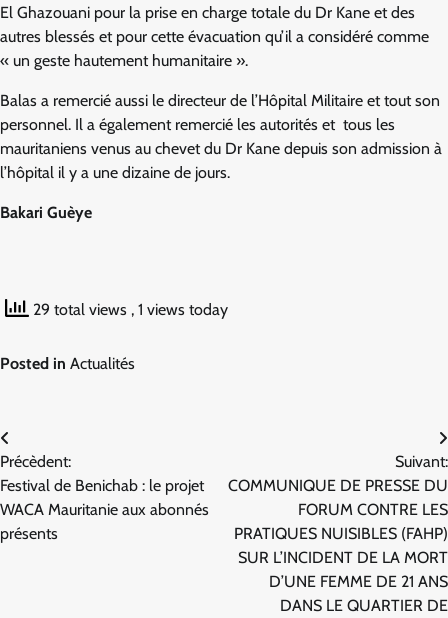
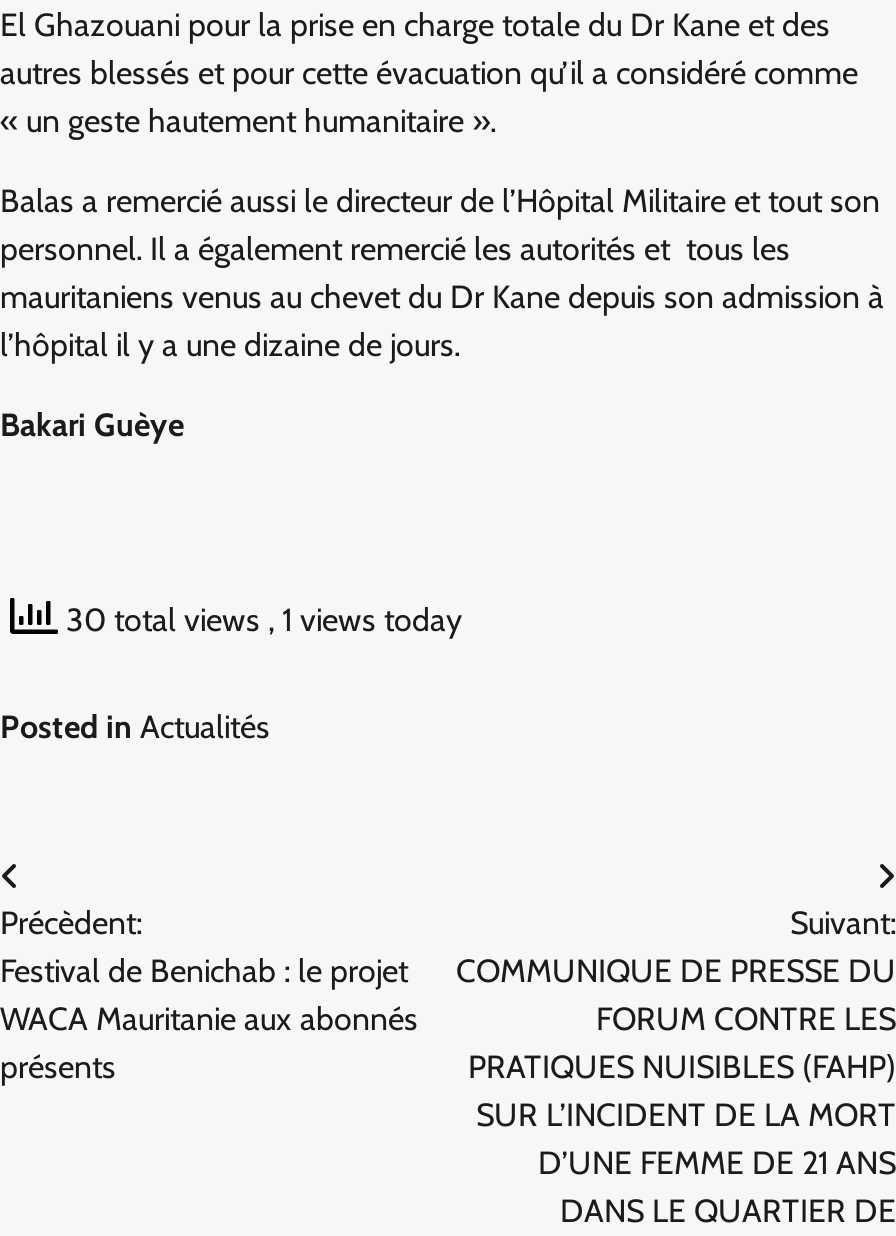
- 29 total views, 1 views today
+ 30 total views, 1 views today
